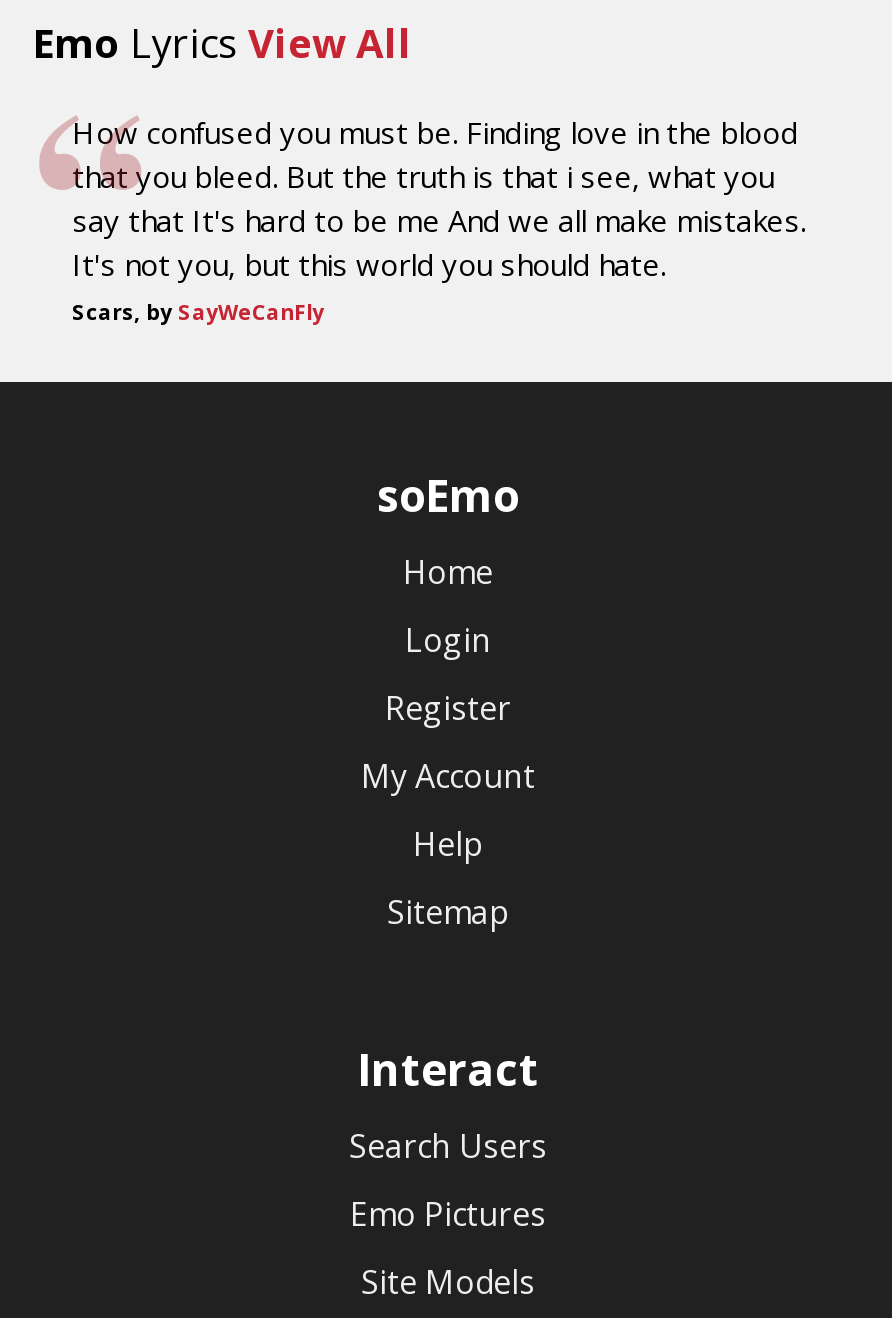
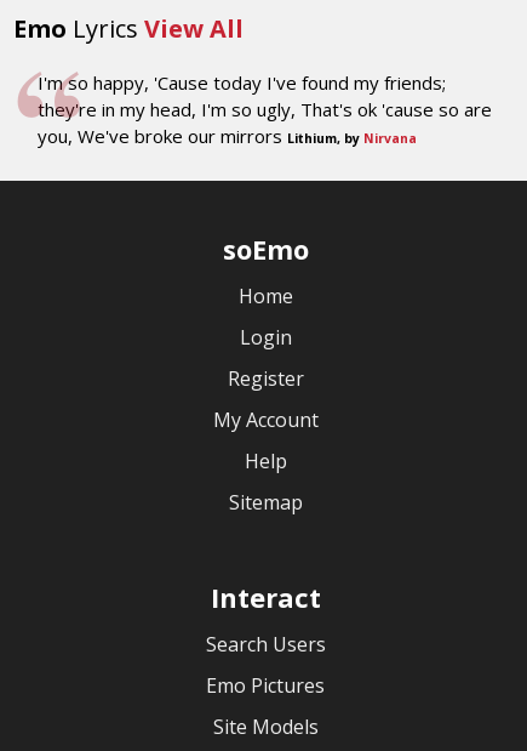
- How confused you must be. Finding love in the blood
- that you bleed. But the truth is that i see, what you
- say that It's hard to be me And we all make mistakes.
- It's not you, but this world you should hate.
- Scars, by SayWeCanFly
+ I'm so happy, 'Cause today I've found my friends;
+ they're in my head, I'm so ugly, That's ok 'cause so are
+ you, We've broke our mirrors Lithium, by Nirvana
